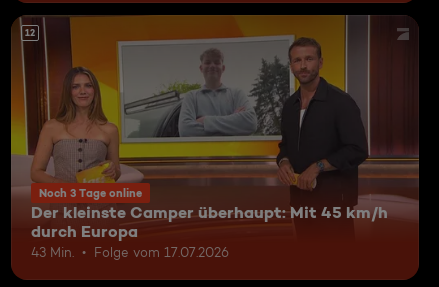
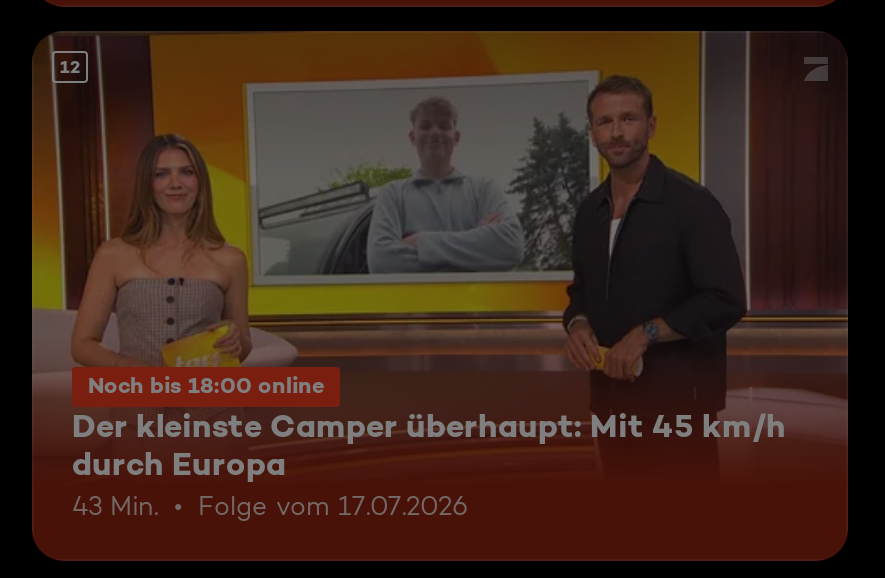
- Noch 3 Tage online
+ Noch bis 18:00 online
